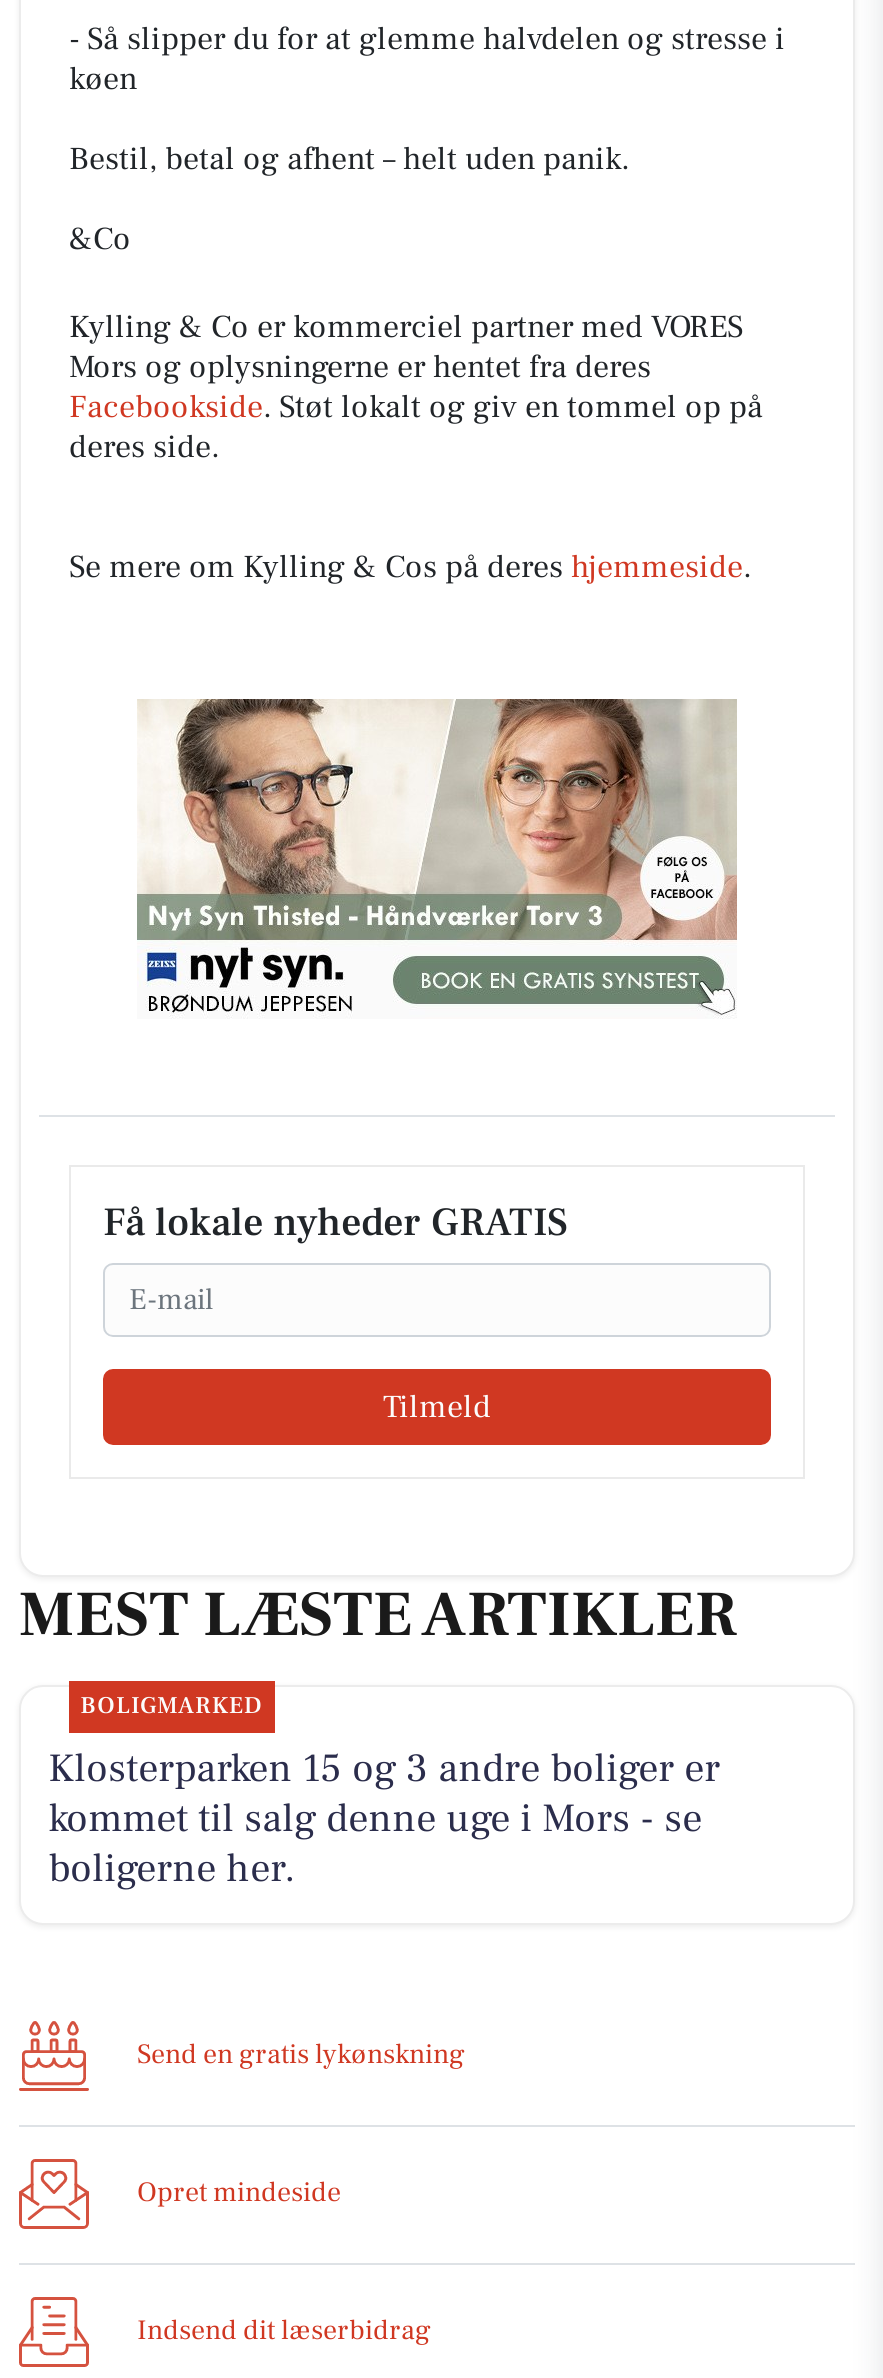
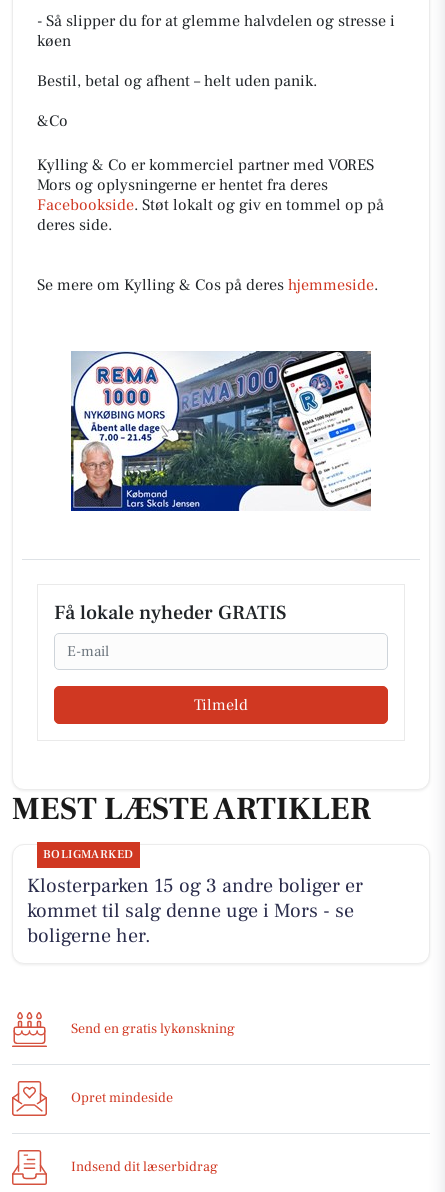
- [image]
+ [image]
